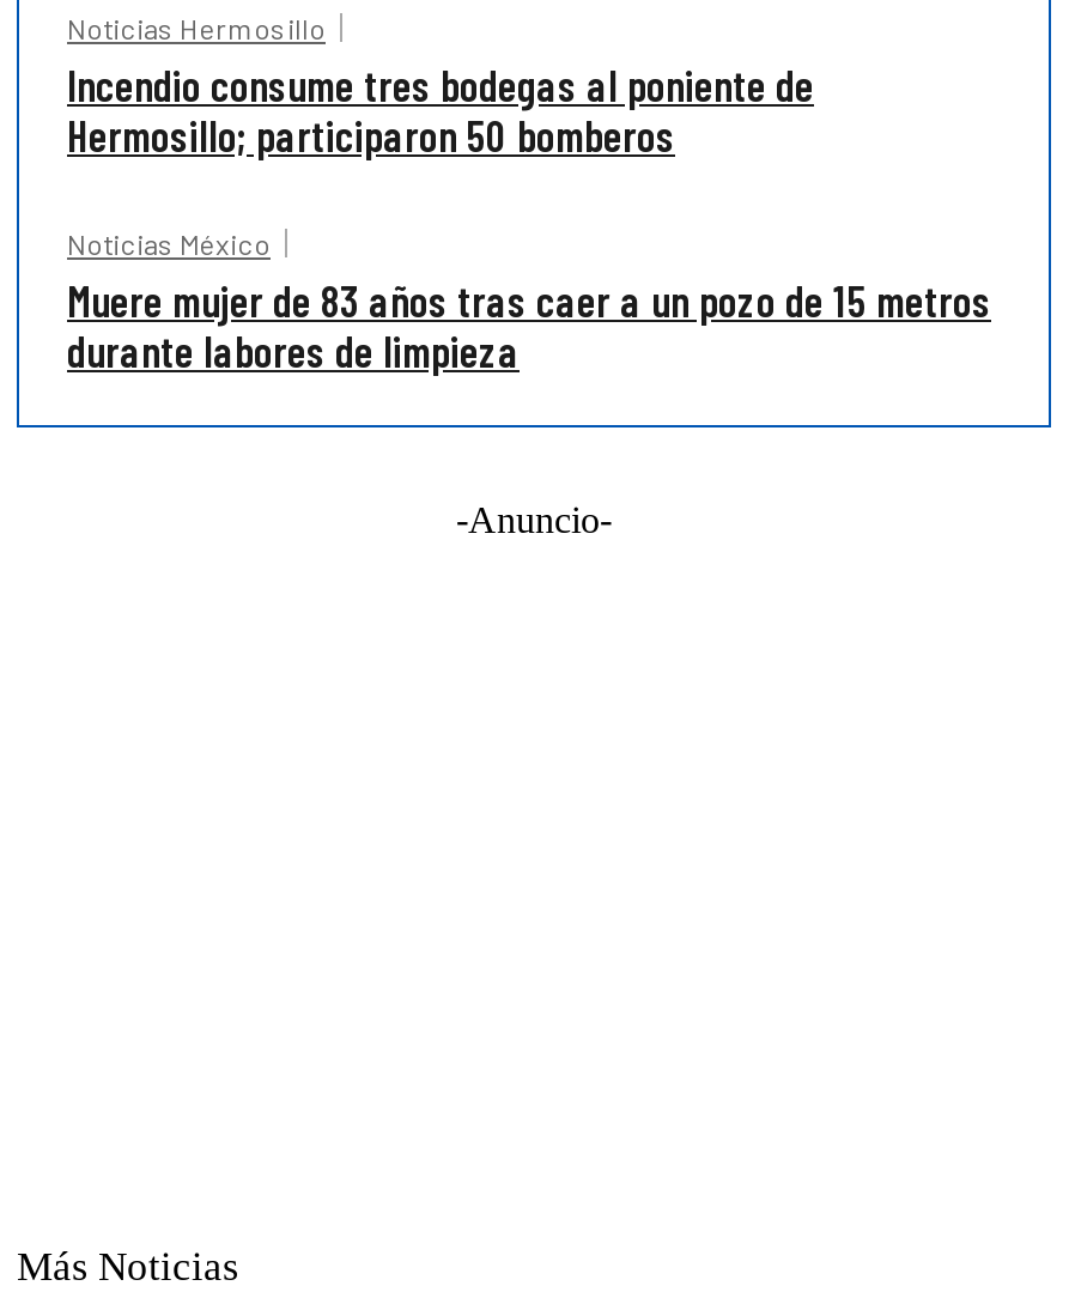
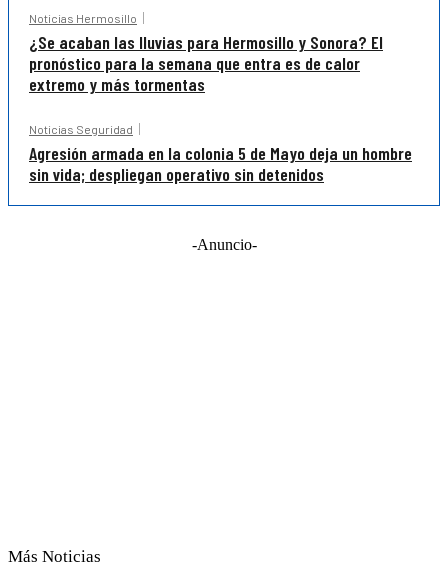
- Incendio consume tres bodegas al poniente de
- Hermosillo; participaron 50 bomberos
+ ¿Se acaban las lluvias para Hermosillo y Sonora? El
+ pronóstico para la semana que entra es de calor
+ extremo y más tormentas

- Noticias México
- Muere mujer de 83 años tras caer a un pozo de 15 metros
- durante labores de limpieza
+ Noticias Seguridad
+ Agresión armada en la colonia 5 de Mayo deja un hombre
+ sin vida; despliegan operativo sin detenidos
